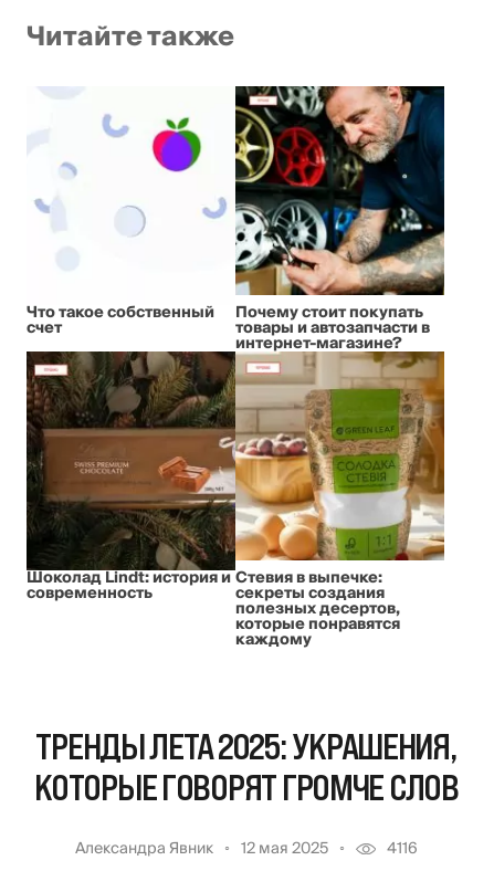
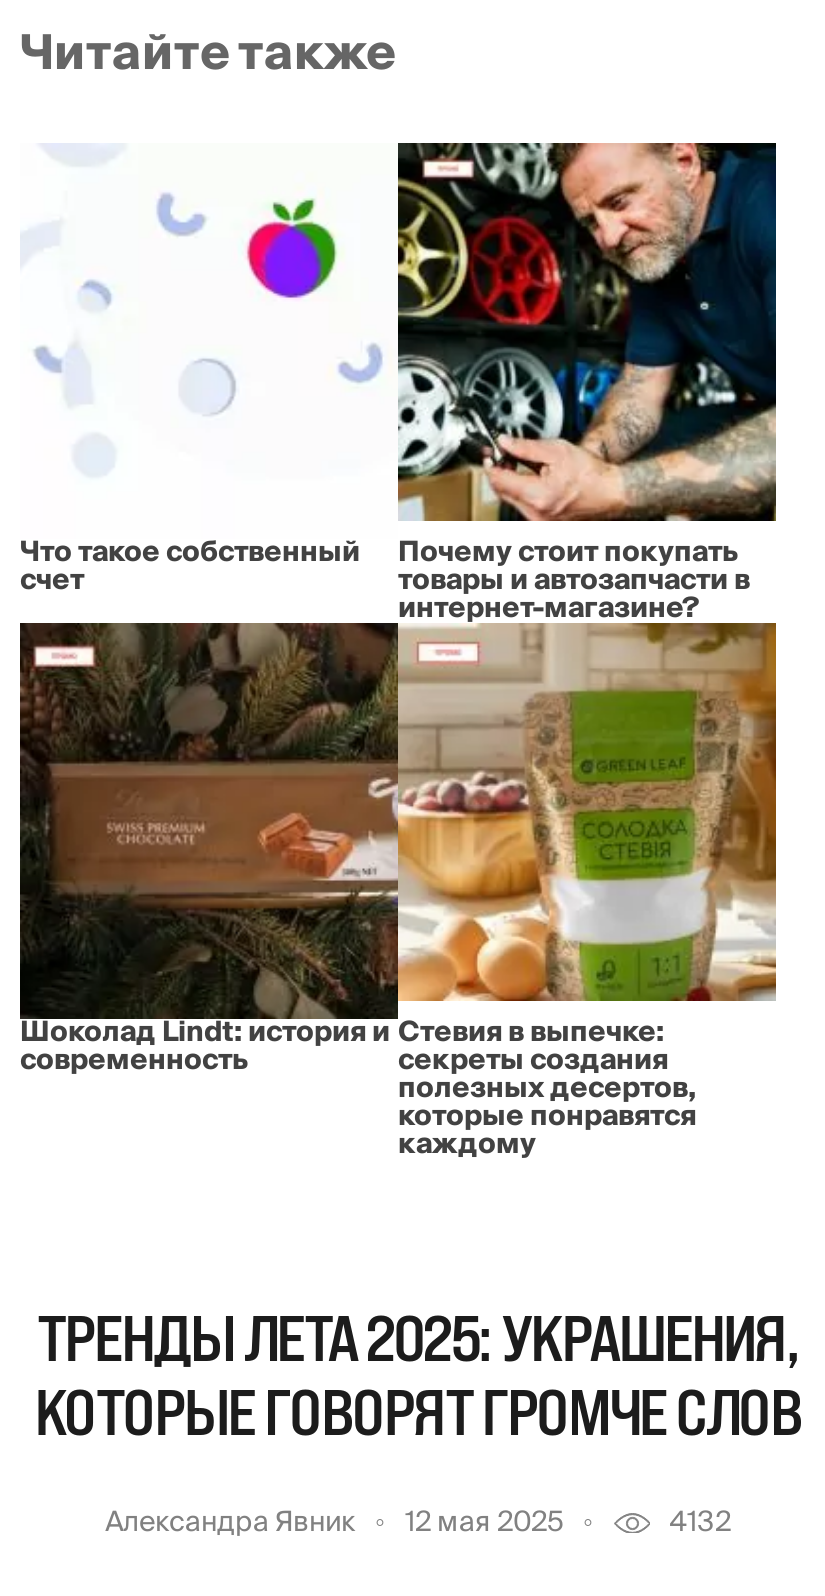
- 4116
+ 4132
